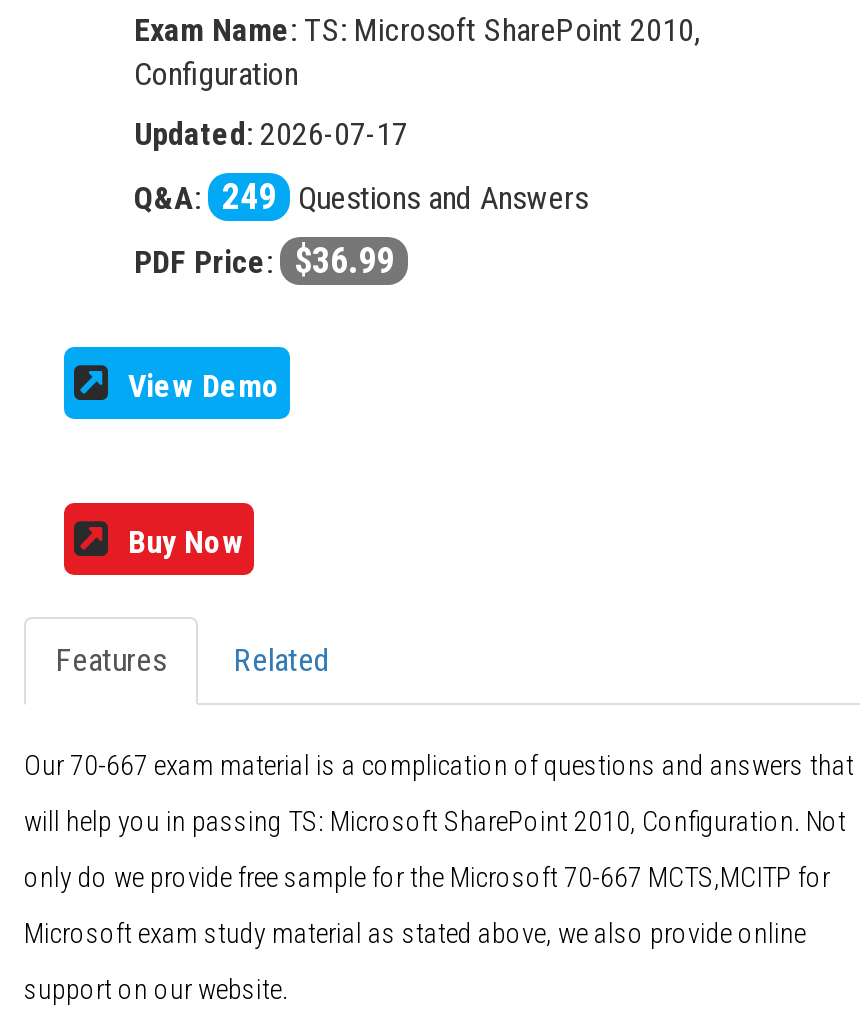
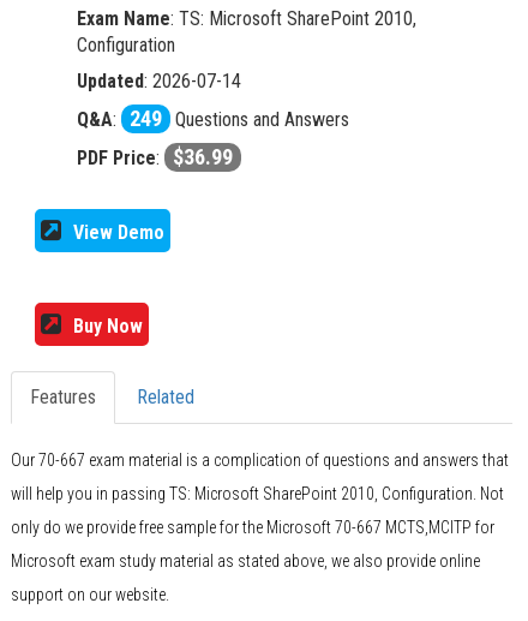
- Updated: 2026-07-17
+ Updated: 2026-07-14
